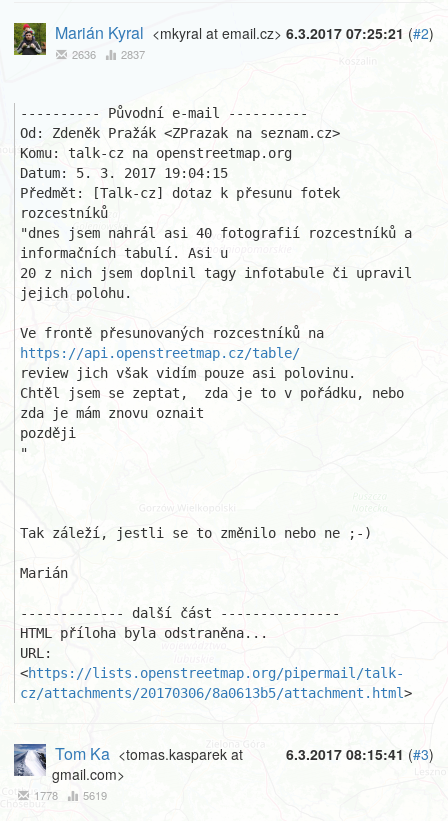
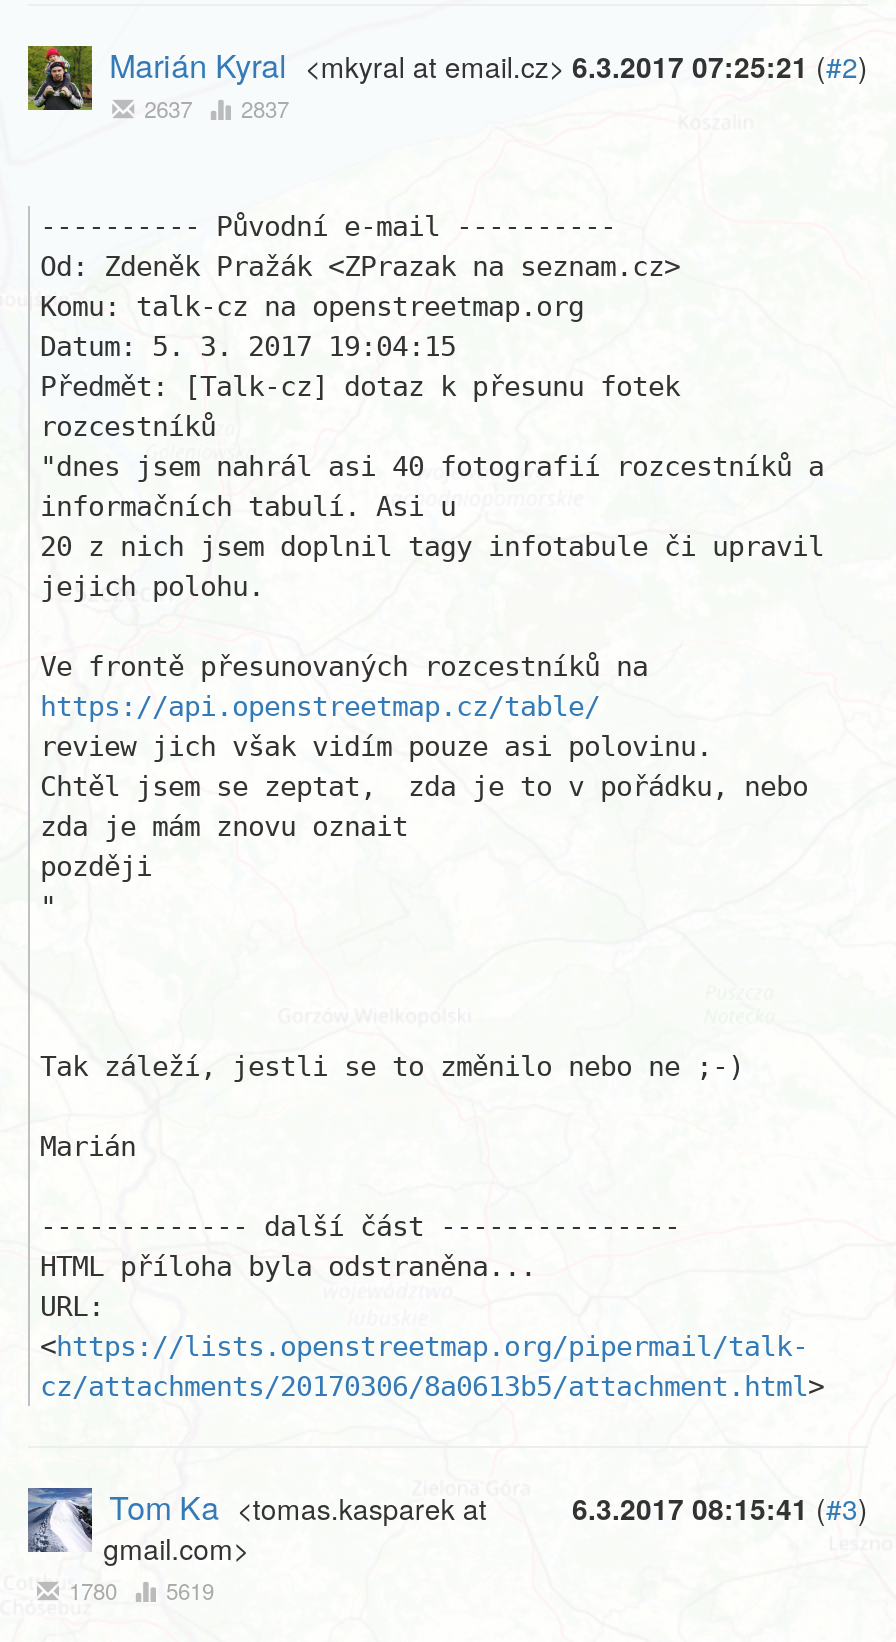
- 2636 2837
+ 2637 2837

- 1778 5619
+ 1780 5619
